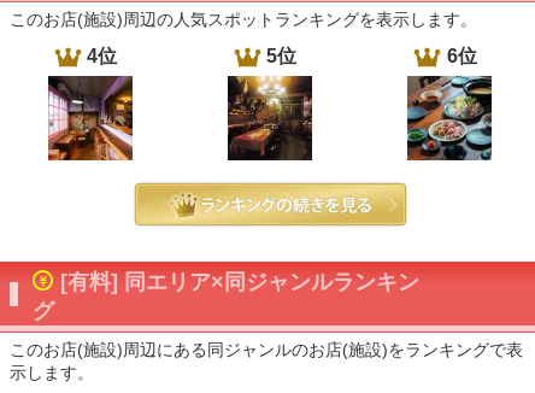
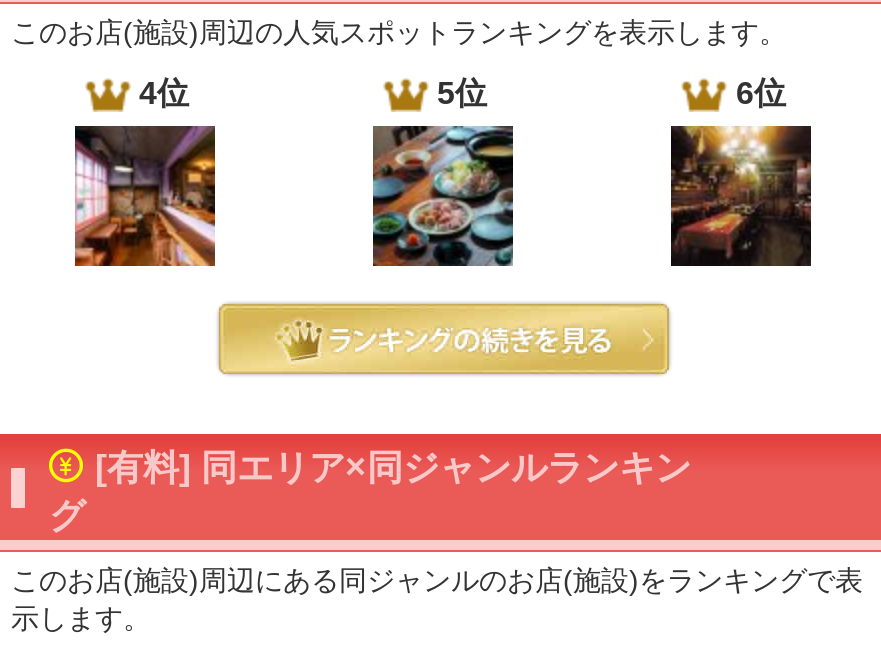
- [image]
+ [image]

- [image]
+ [image]
